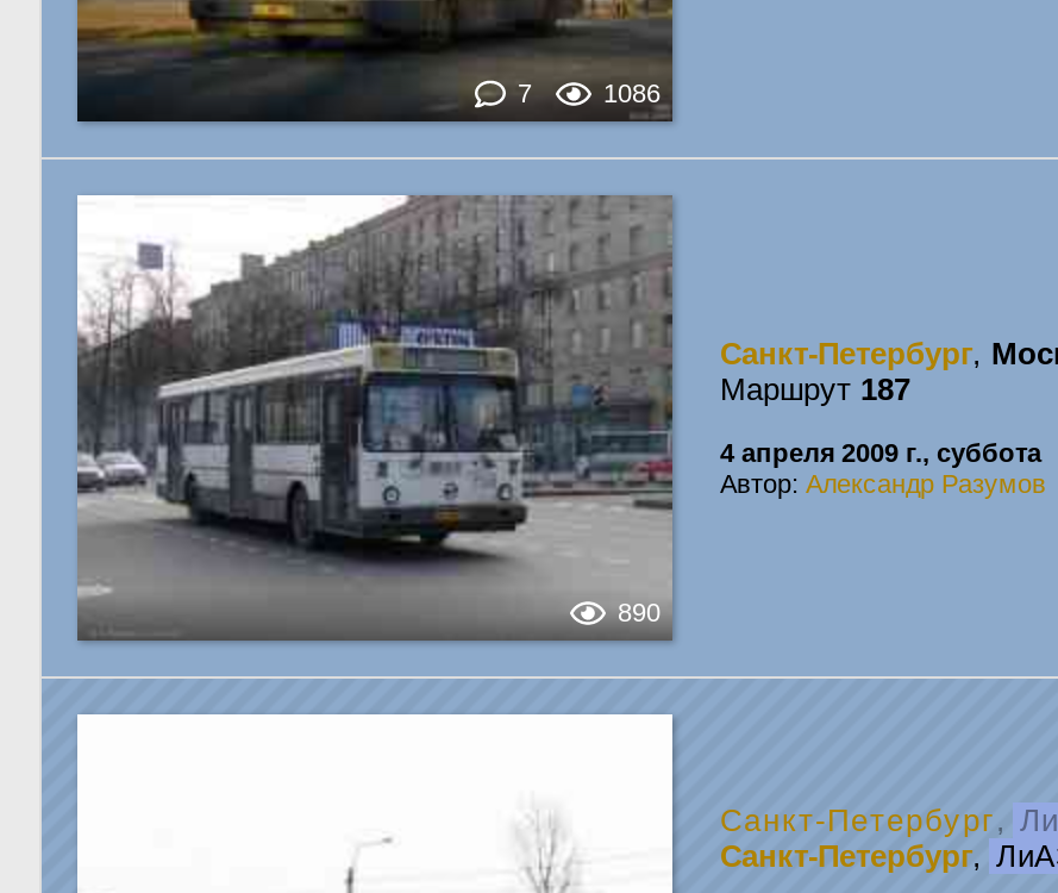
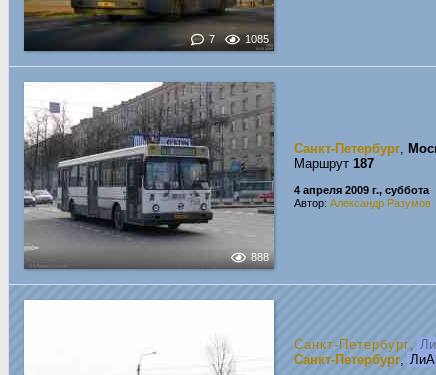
- 1086
+ 1085

- 890
+ 888
